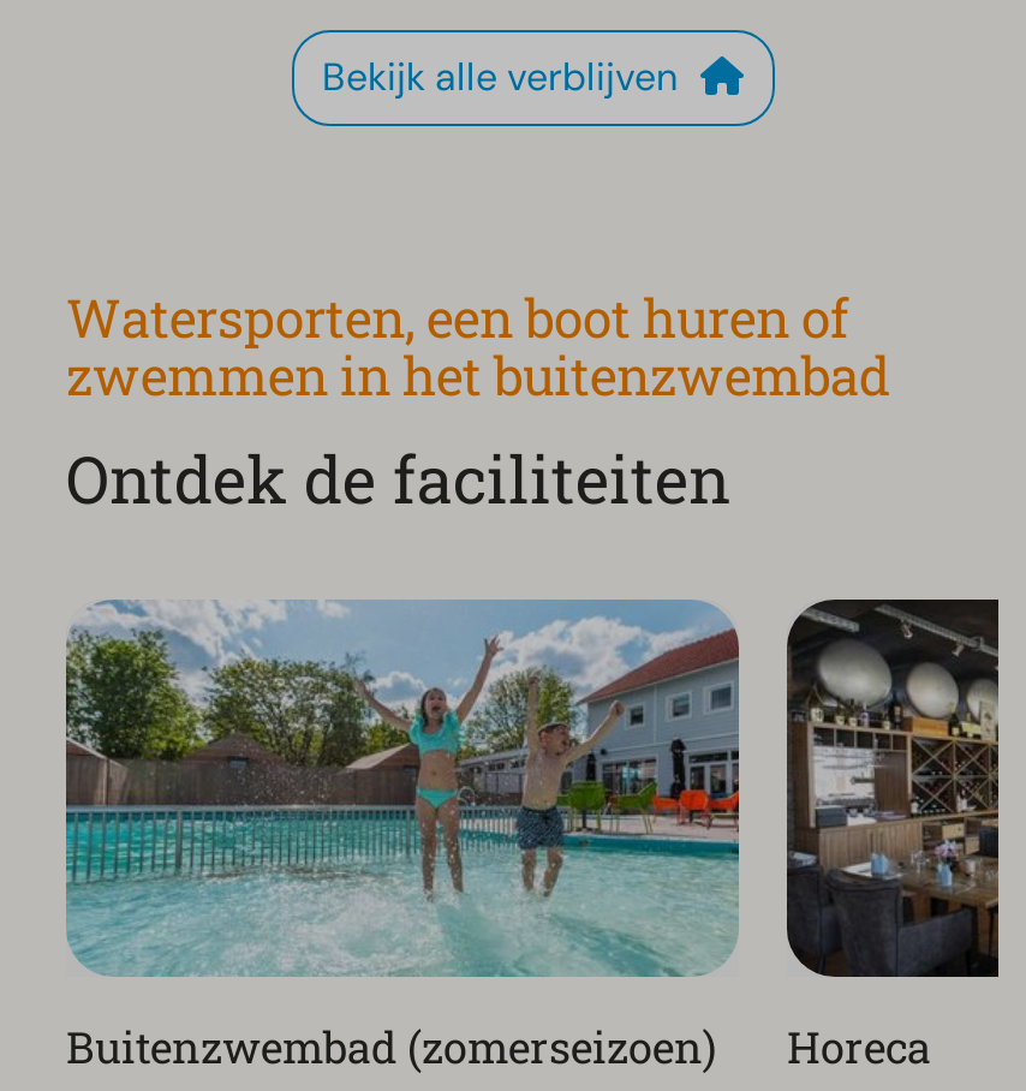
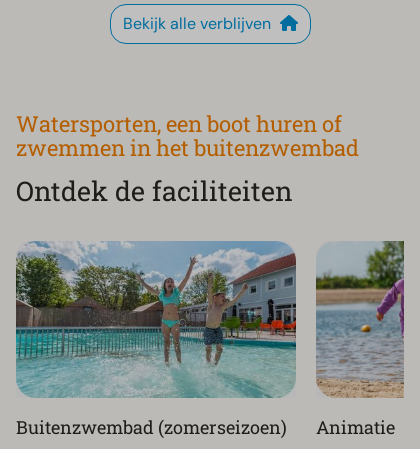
- [image]
- Horeca
+ [image]
+ Animatie
